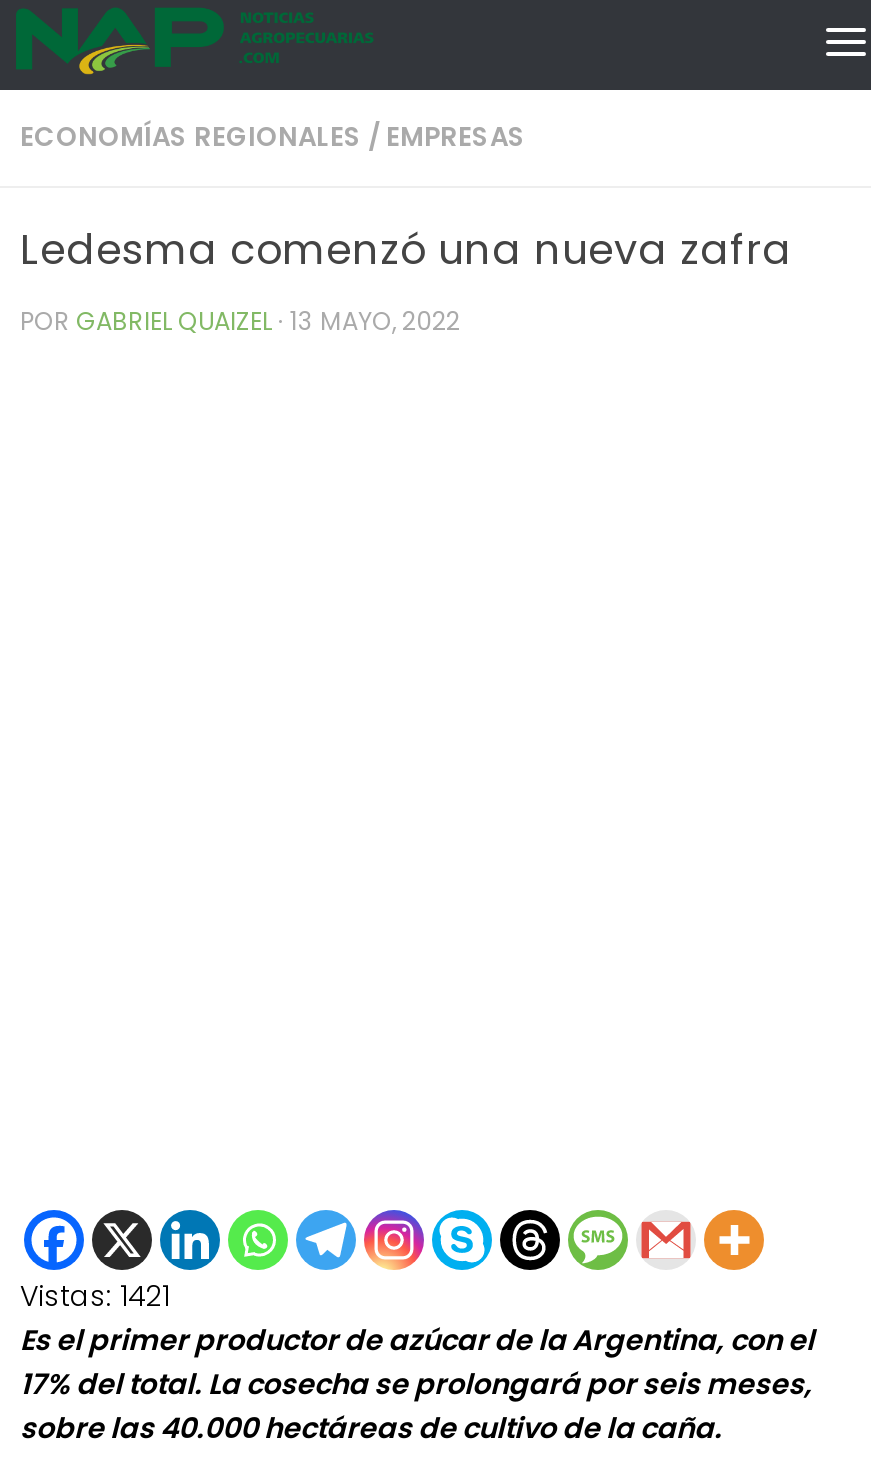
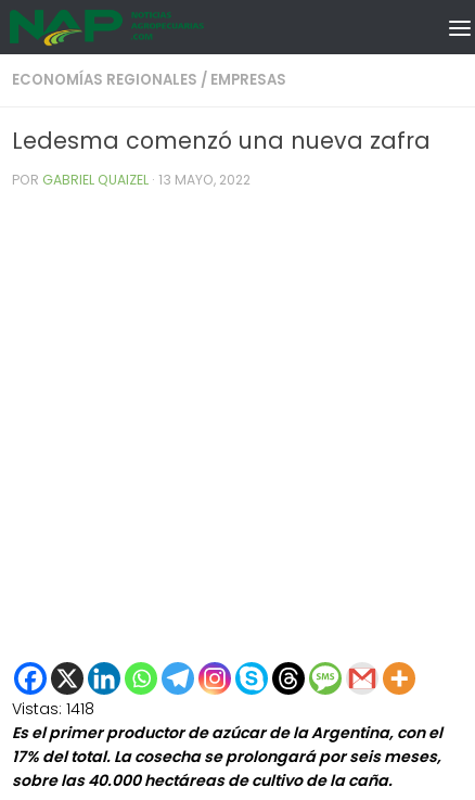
- Vistas: 1421
+ Vistas: 1418
